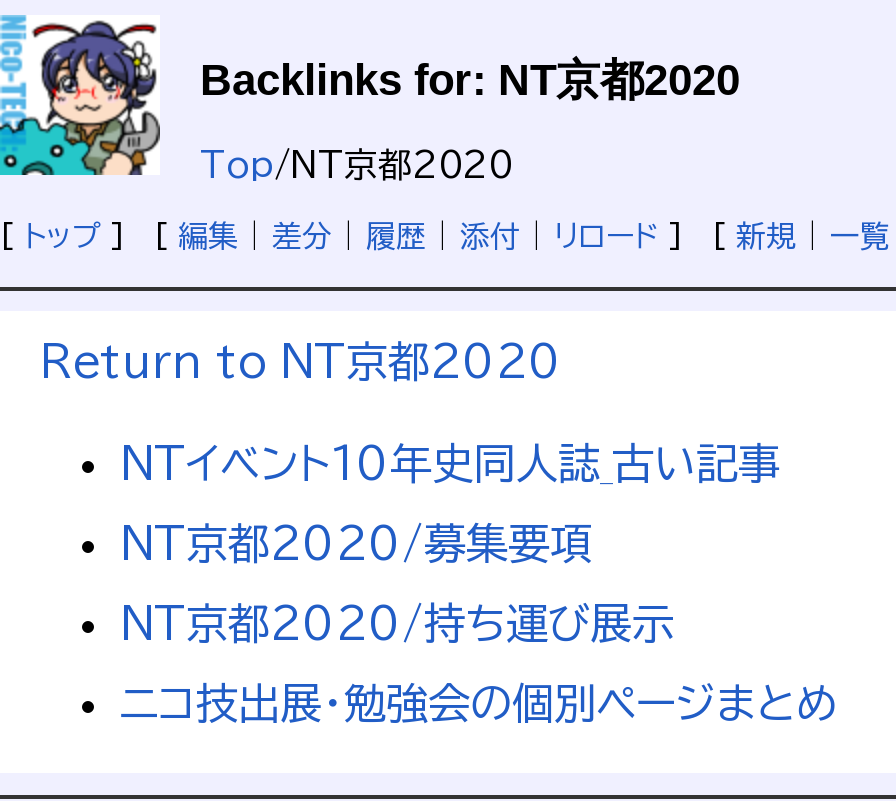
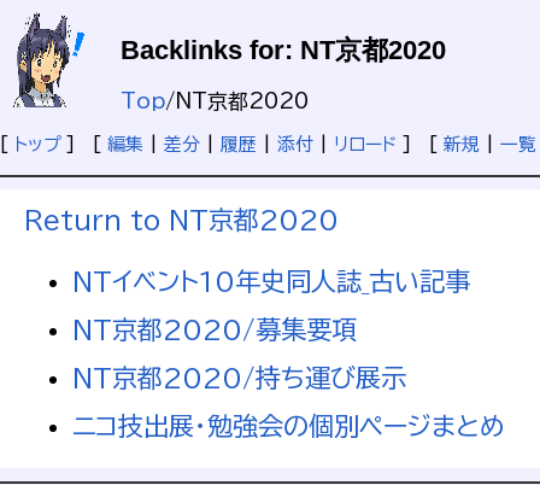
- [image]
+ [image]
